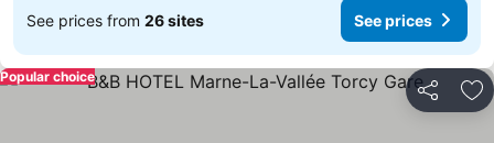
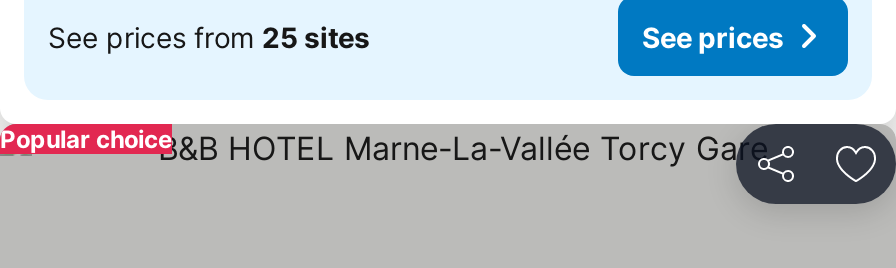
- See prices from 26 sites
+ See prices from 25 sites
